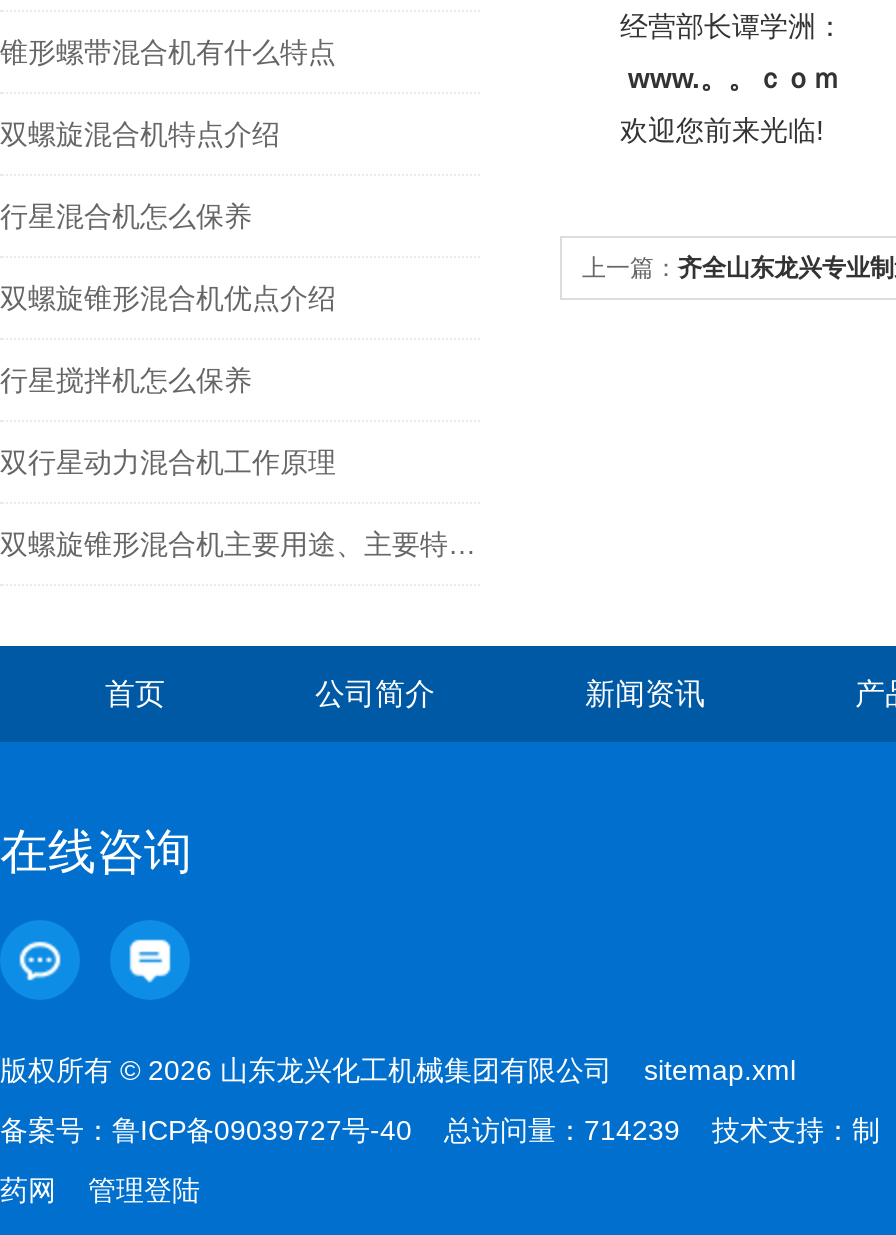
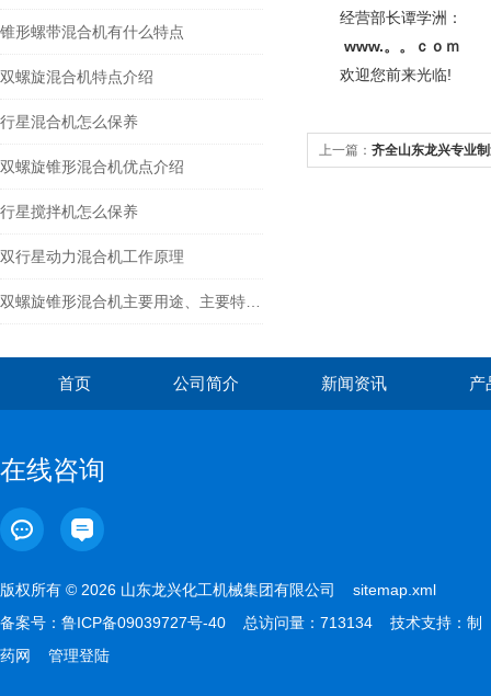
- 备案号：鲁ICP备09039727号-40总访问量：714239 技术支持：制
+ 备案号：鲁ICP备09039727号-40总访问量：713134 技术支持：制
